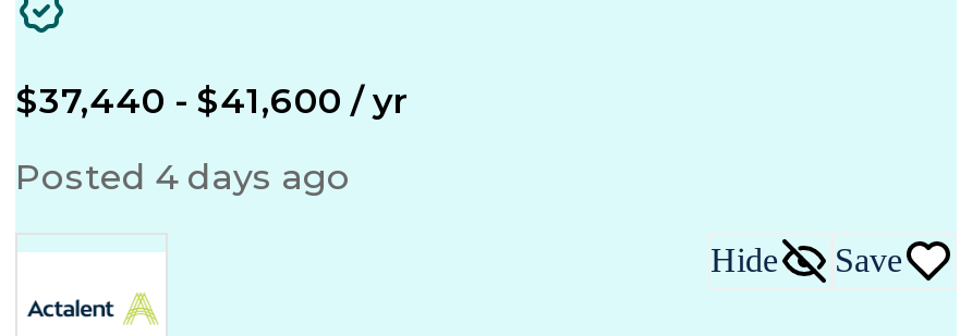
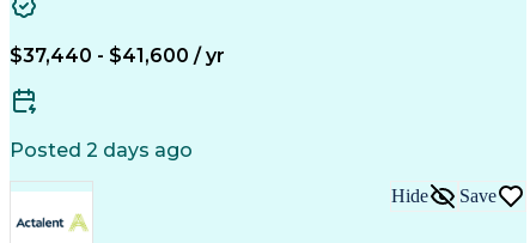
- Posted 4 days ago
+ Posted 2 days ago
